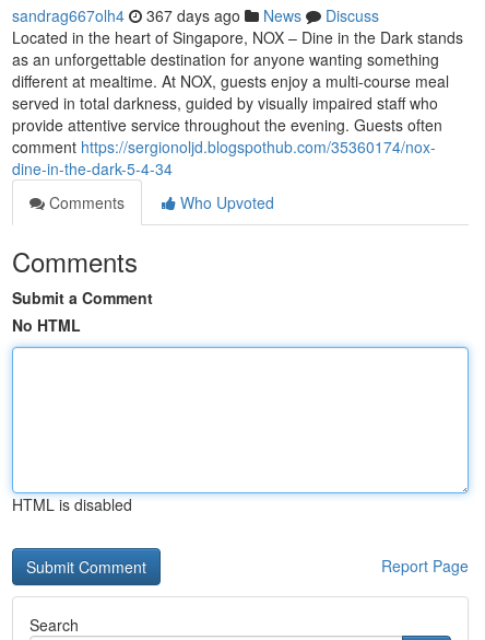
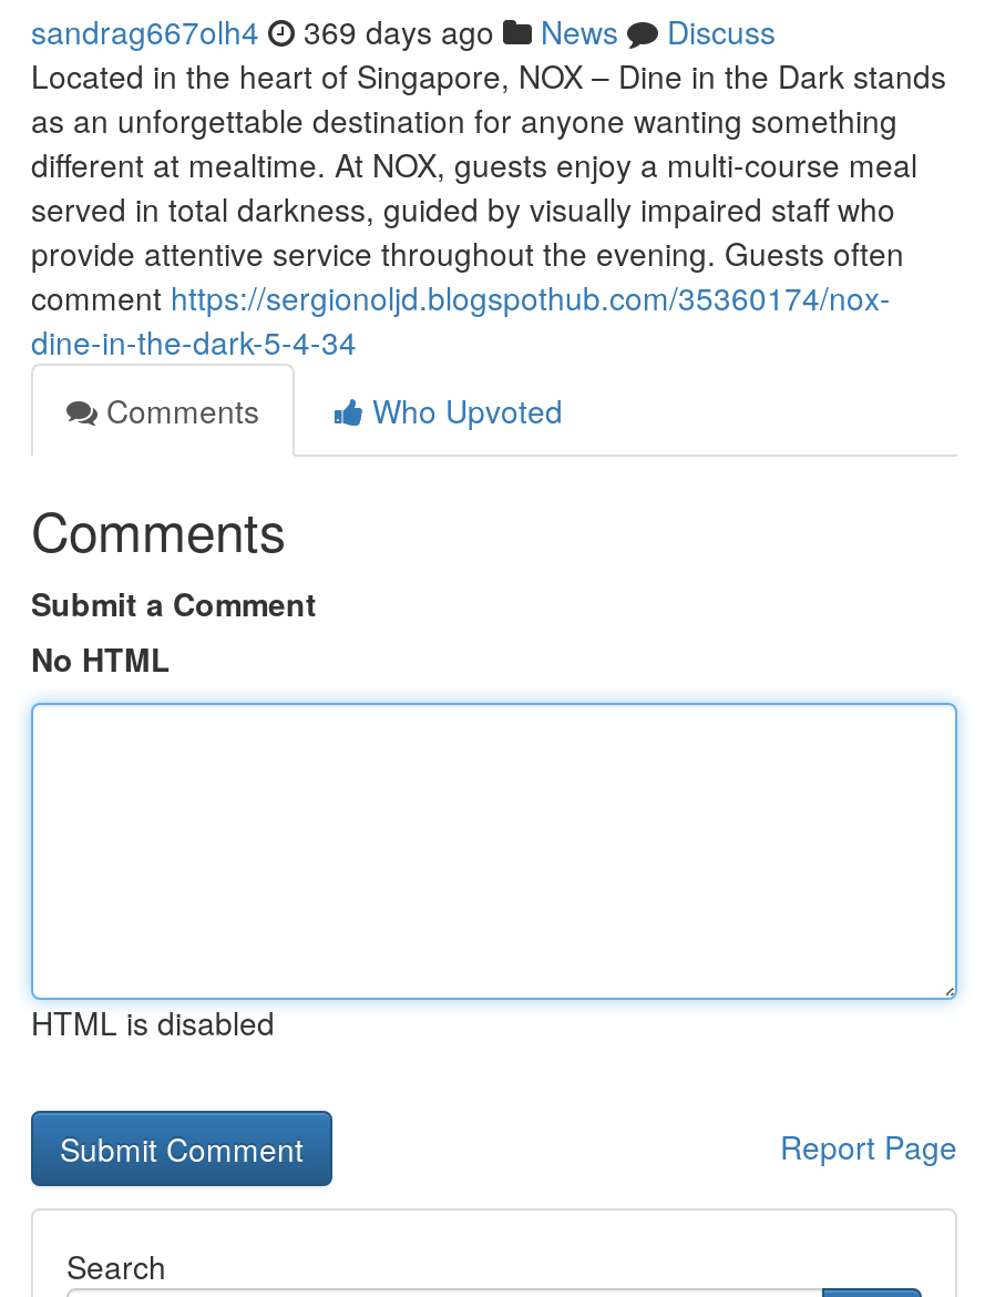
- sandrag667olh4 367 days ago News Discuss
+ sandrag667olh4 369 days ago News Discuss
